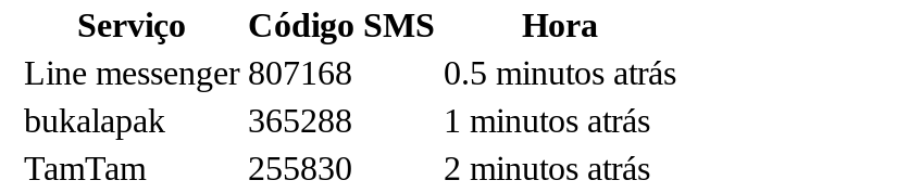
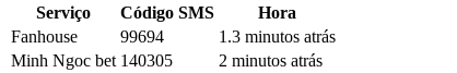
- Line messenger 807168
- 0.5 minutos atrás
- bukalapak
- 365288
- 1 minutos atrás
- TamTam
- 255830
+ Fanhouse
+ 99694
+ 1.3 minutos atrás
+ Minh Ngoc bet 140305
